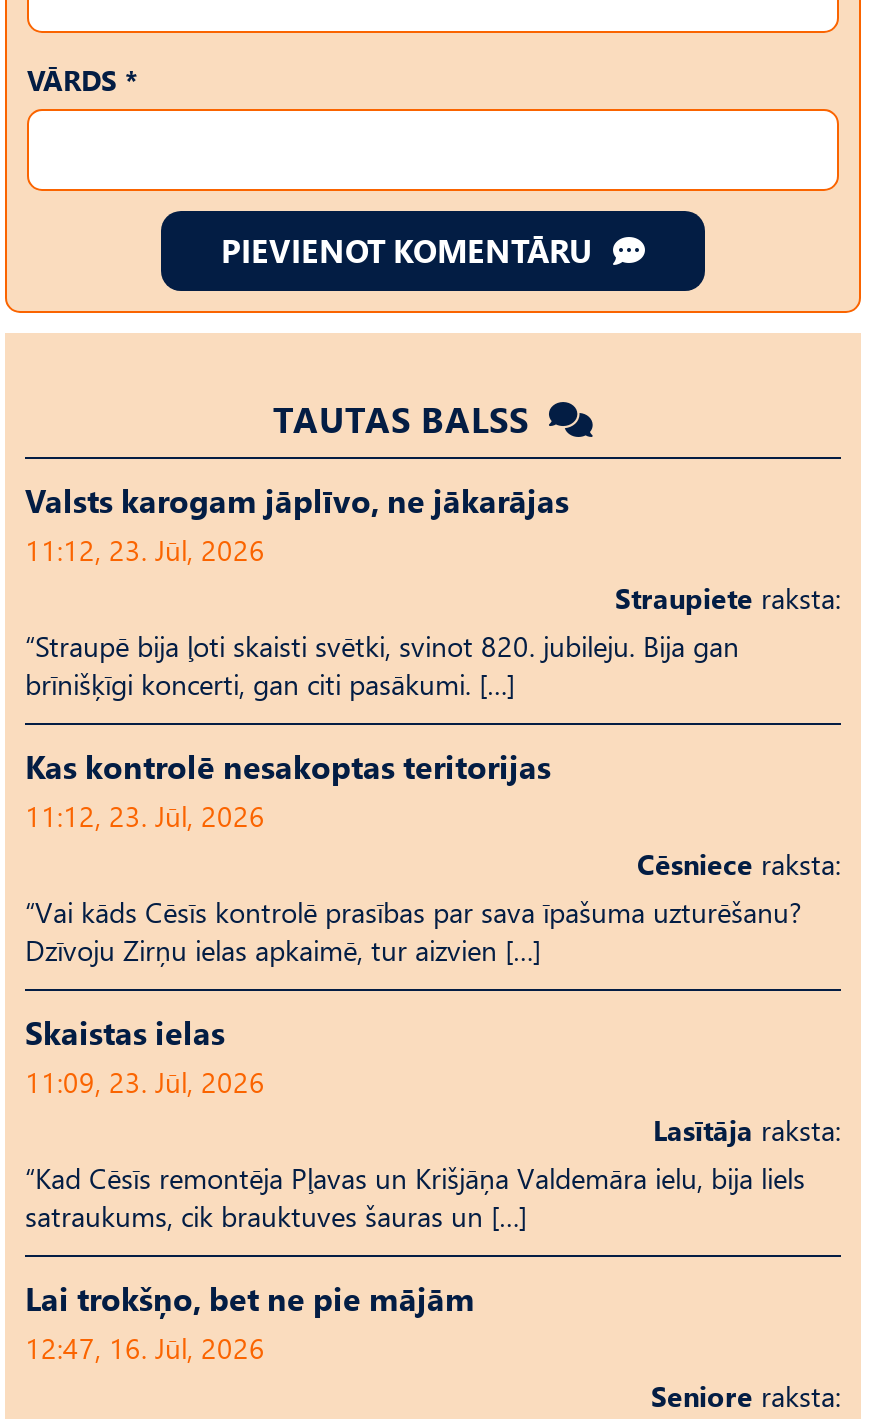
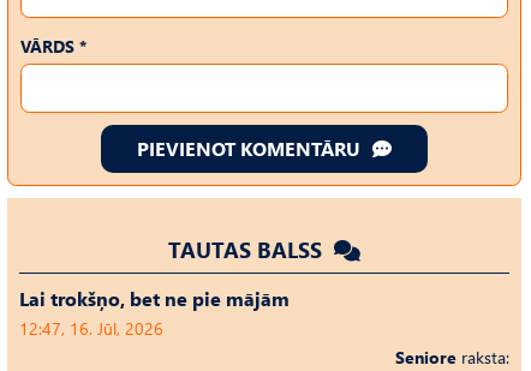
- Valsts karogam jāplīvo, ne jākarājas
- 11:12, 23. Jūl, 2026
- Straupiete raksta:
- “Straupē bija ļoti skaisti svētki, svinot 820. jubileju. Bija gan
- brīnišķīgi koncerti, gan citi pasākumi. […]
- Kas kontrolē nesakoptas teritorijas
- 11:12, 23. Jūl, 2026
- Cēsniece raksta:
- “Vai kāds Cēsīs kontrolē prasības par sava īpašuma uzturēšanu?
- Dzīvoju Zirņu ielas apkaimē, tur aizvien […]
- Skaistas ielas
- 11:09, 23. Jūl, 2026
- Lasītāja raksta:
- “Kad Cēsīs remontēja Pļavas un Krišjāņa Valdemāra ielu, bija liels
- satraukums, cik brauktuves šauras un […]
